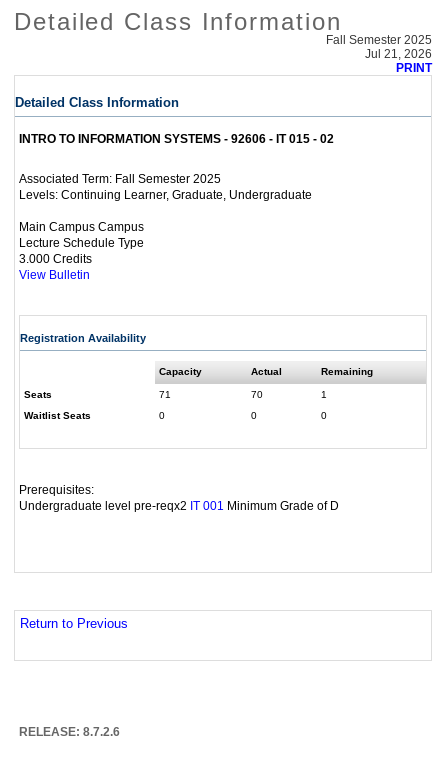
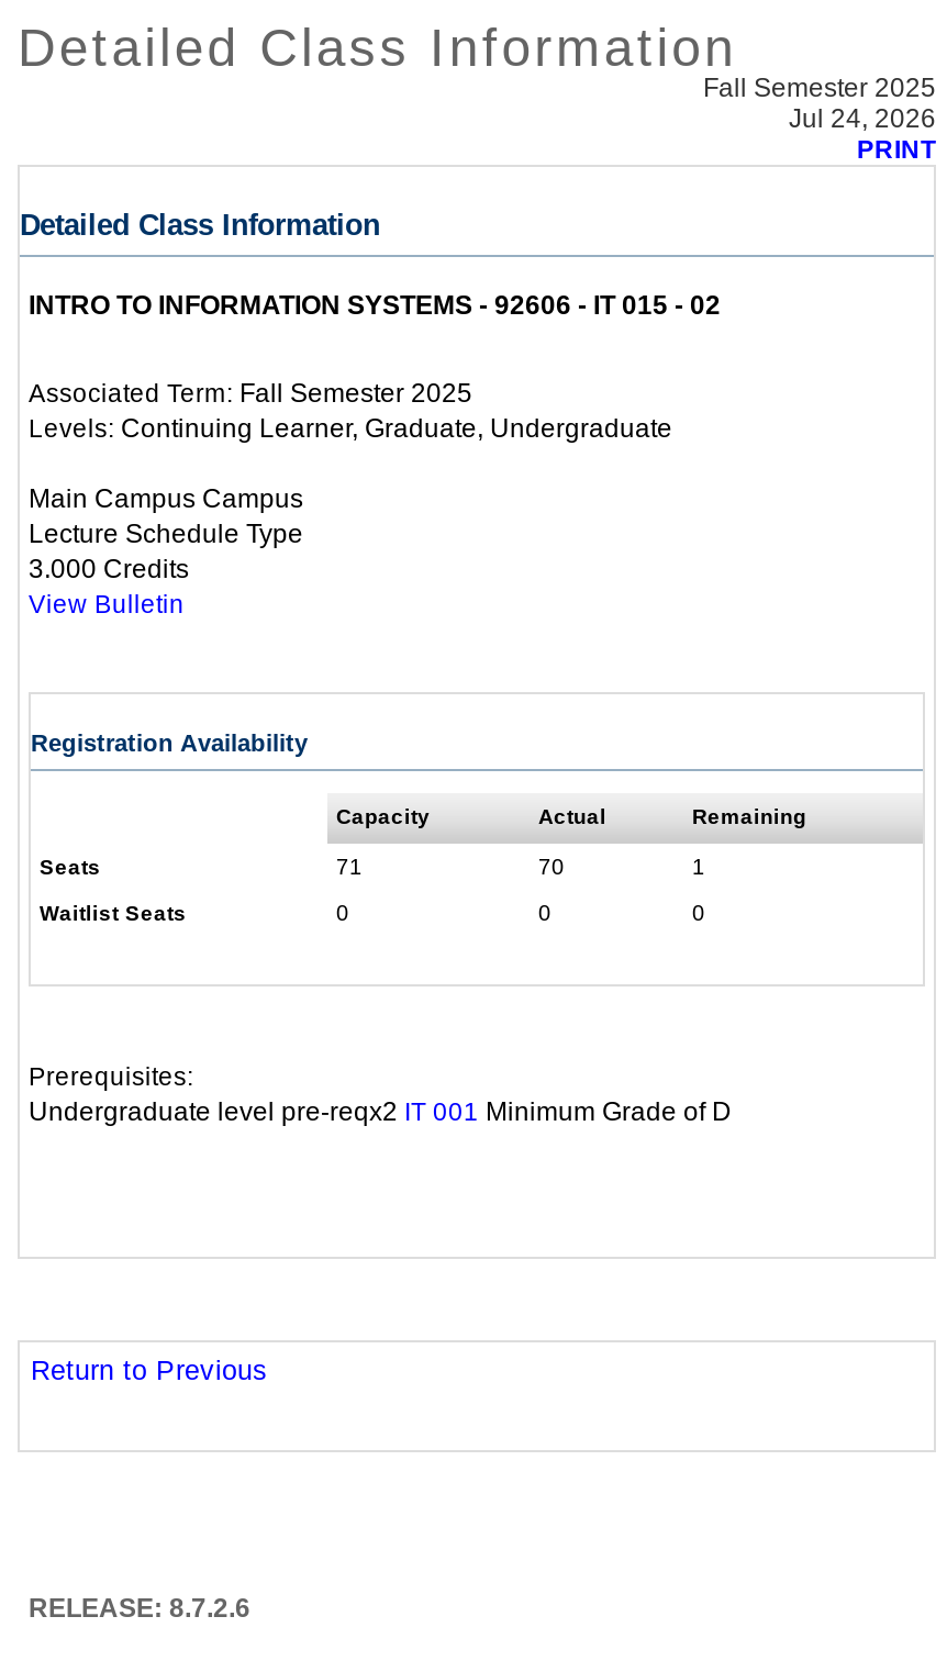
- Jul 21, 2026
+ Jul 24, 2026
